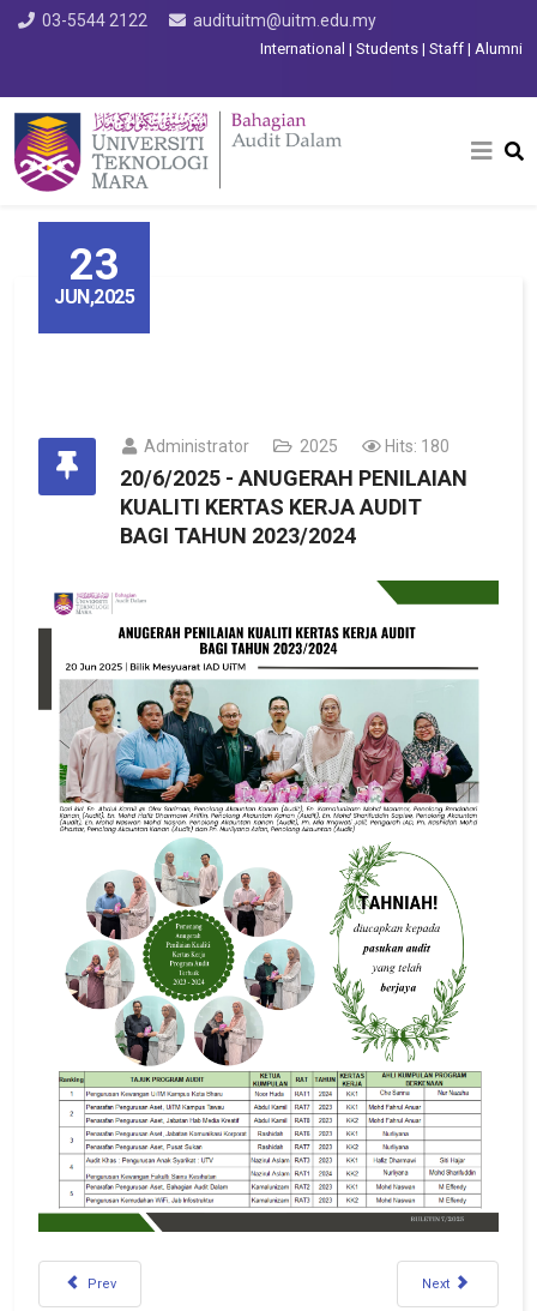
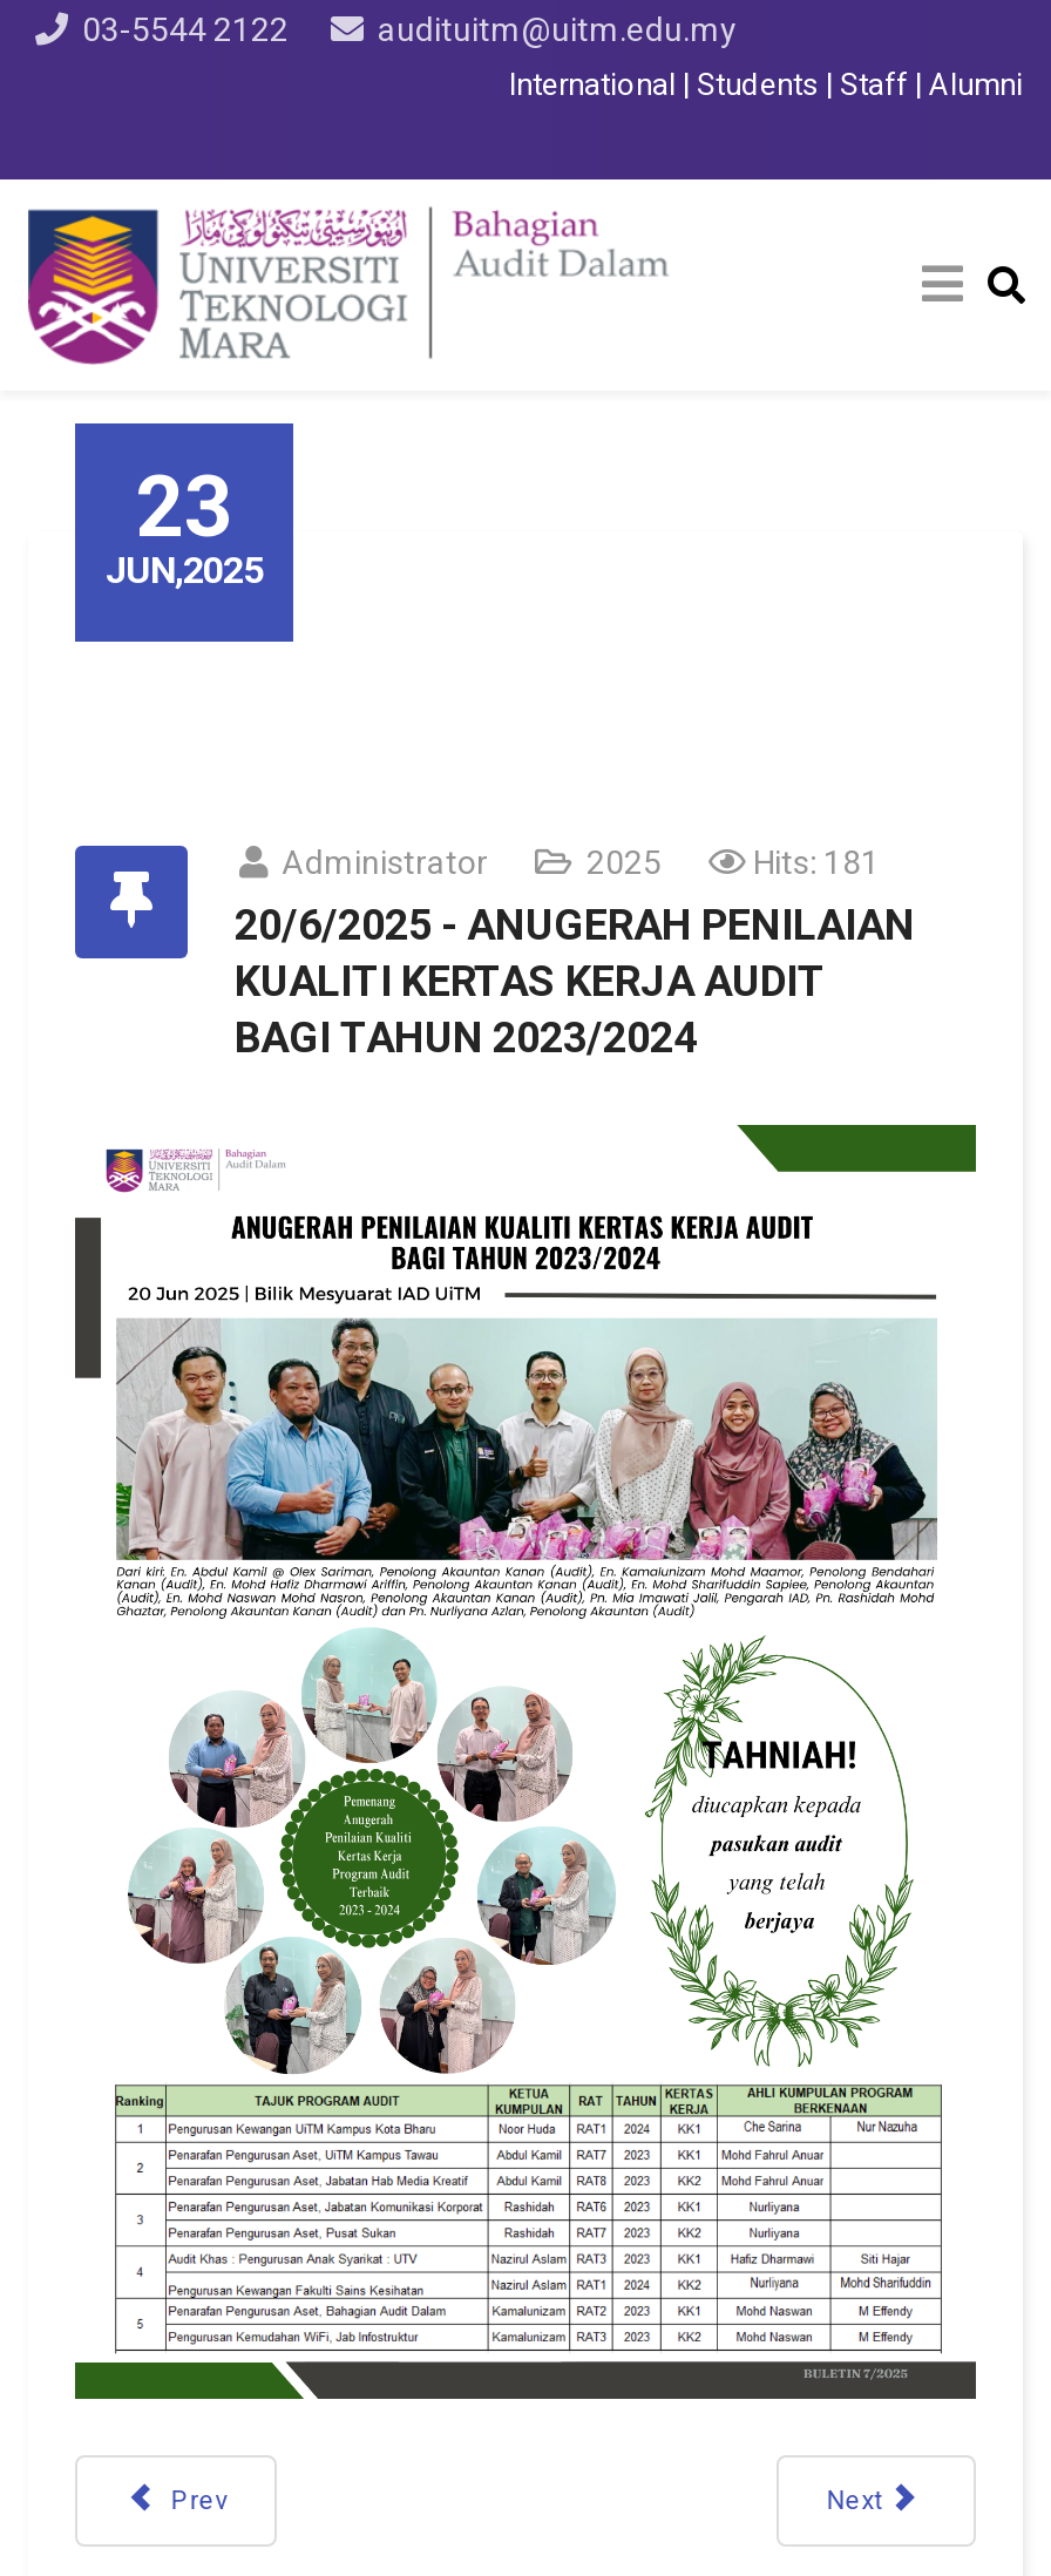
- Hits: 180
+ Hits: 181
